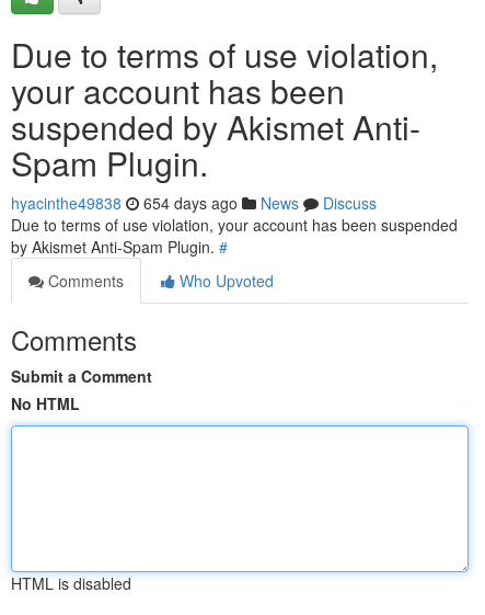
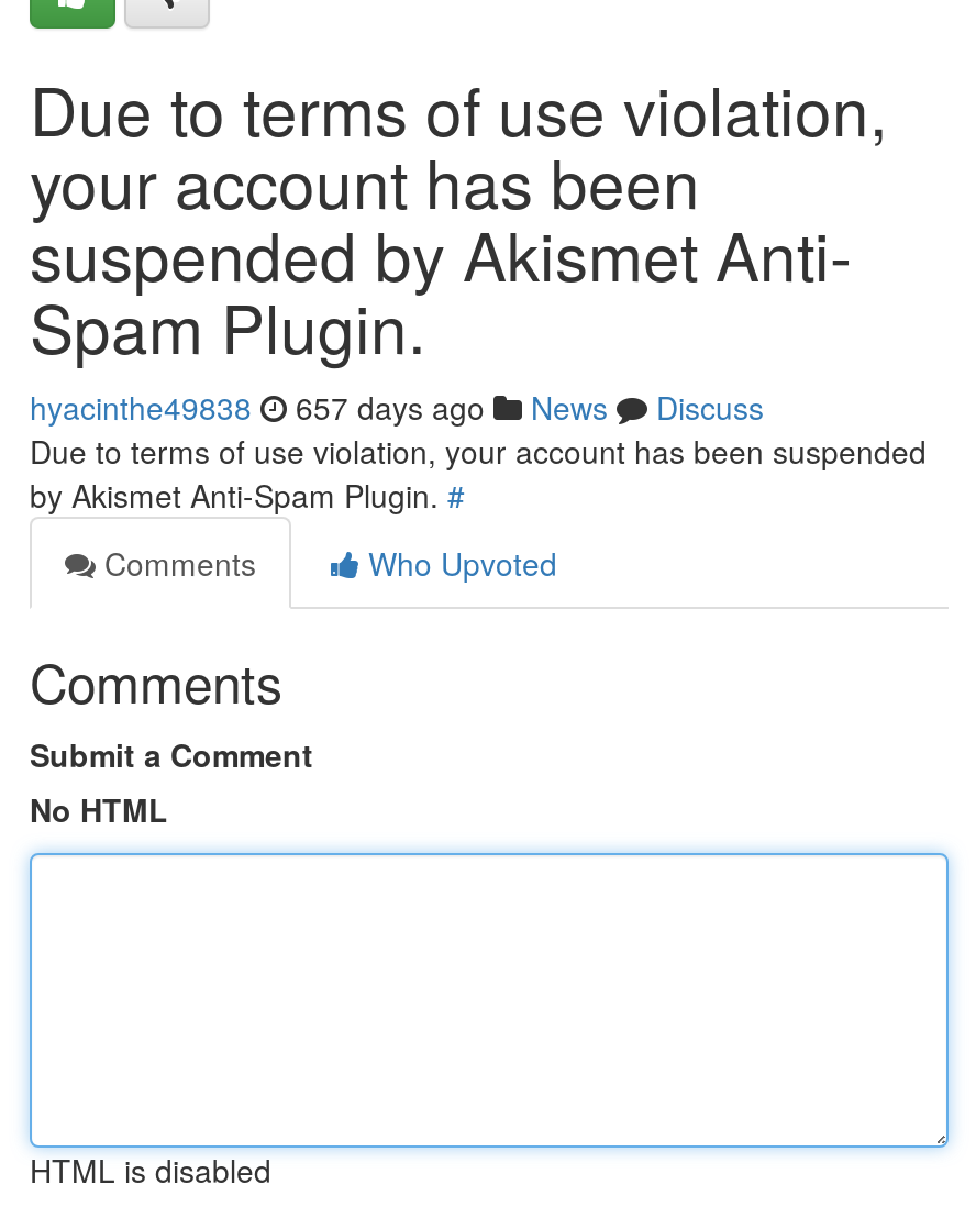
- hyacinthe49838 654 days ago News Discuss
+ hyacinthe49838 657 days ago News Discuss
